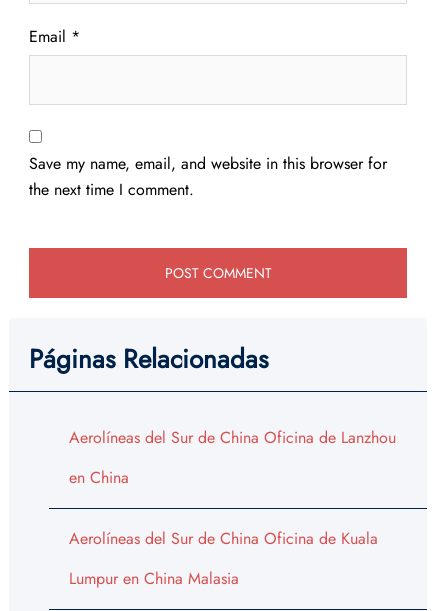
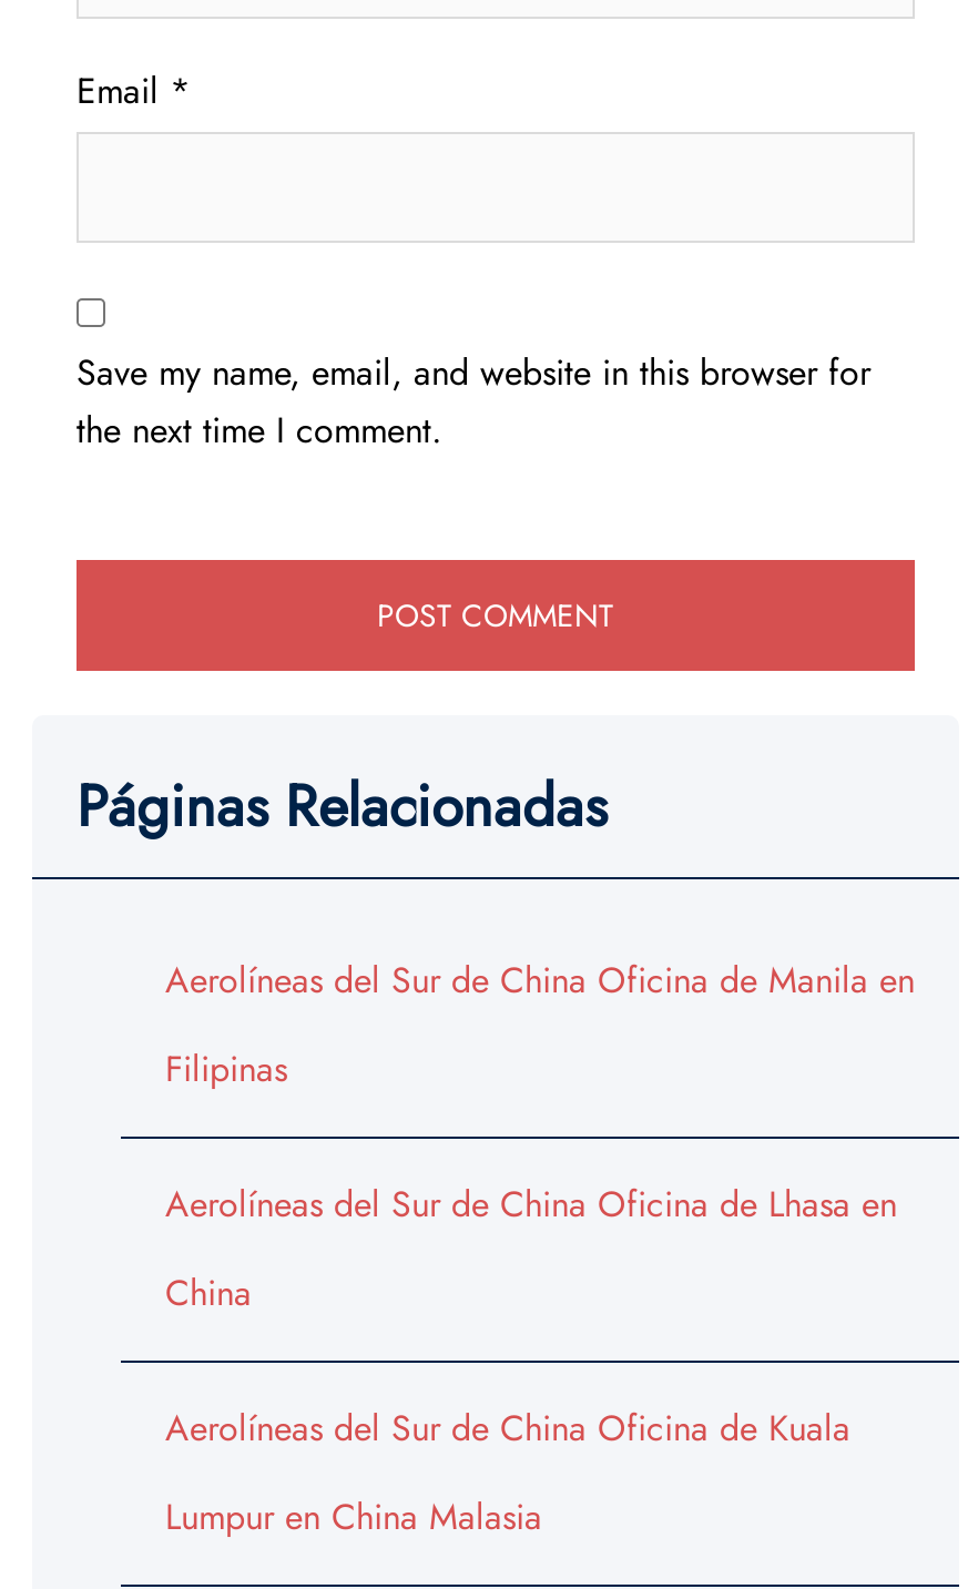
- Aerolíneas del Sur de China Oficina de Lanzhou
- en China
+ Aerolíneas del Sur de China Oficina de Manila en
+ Filipinas
+ Aerolíneas del Sur de China Oficina de Lhasa en
+ China
